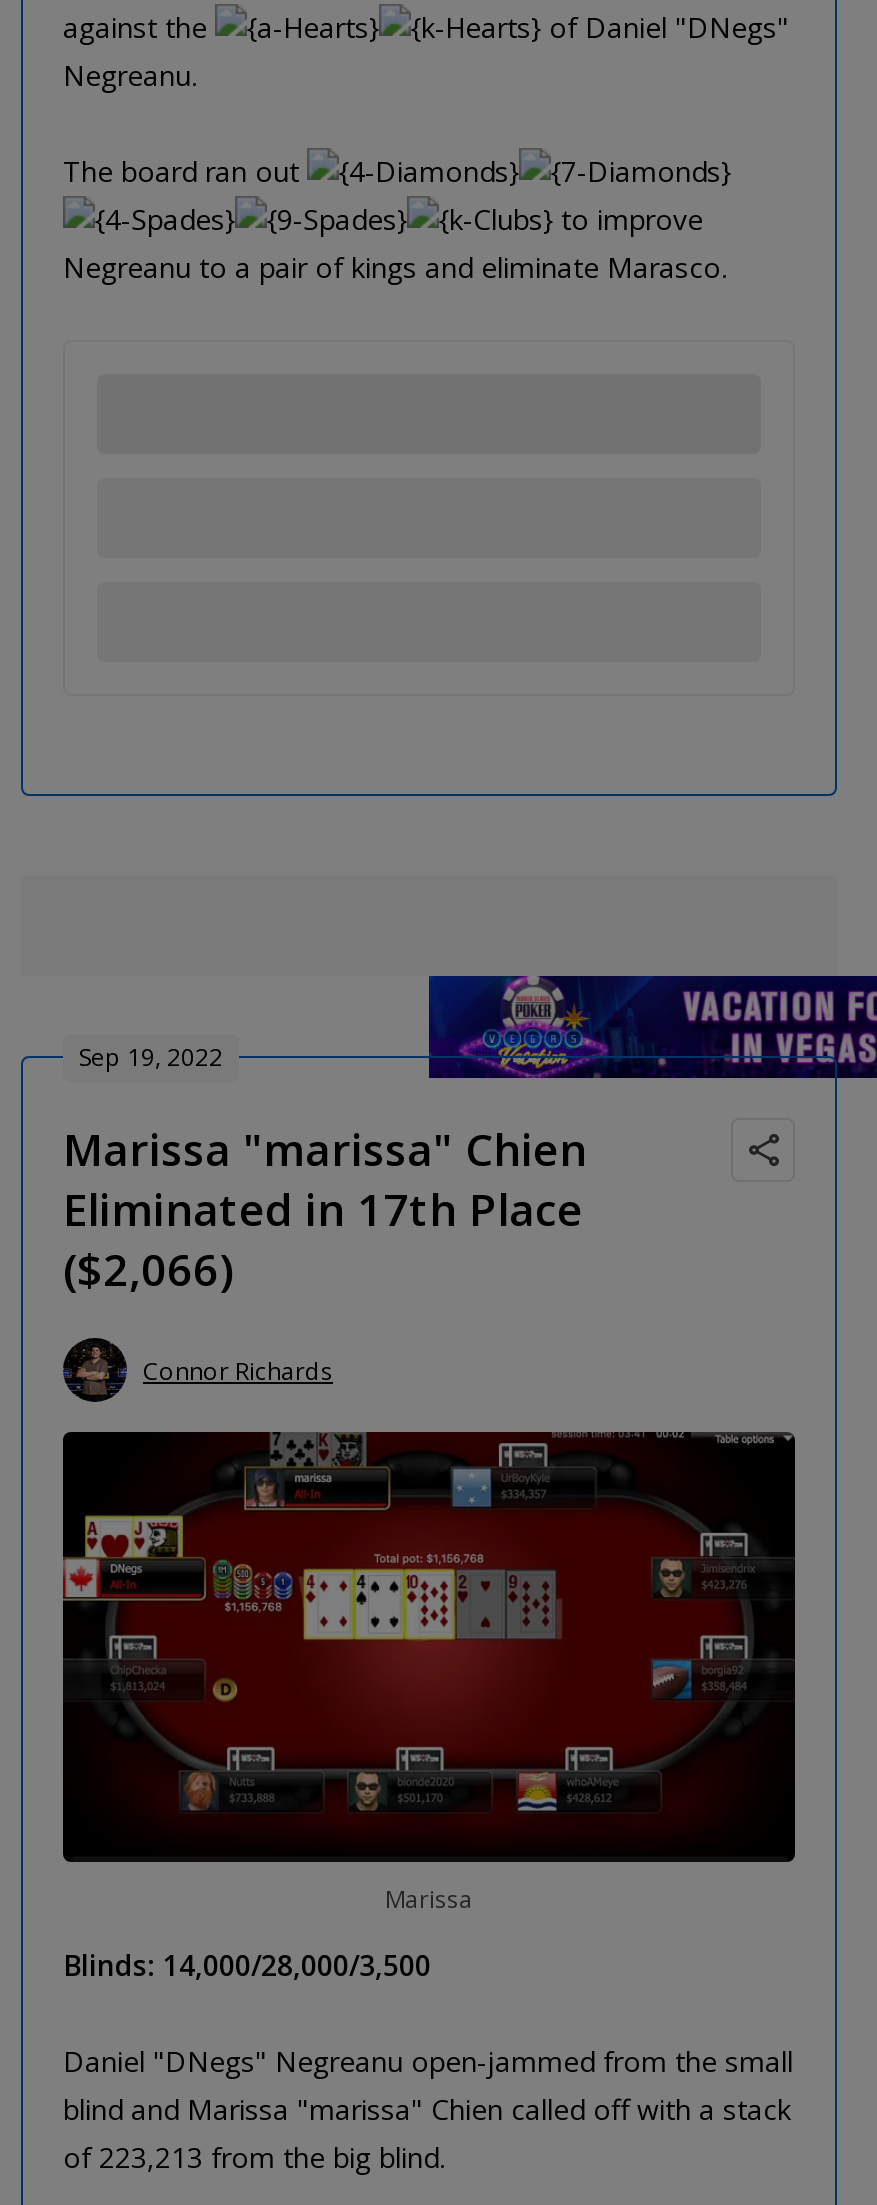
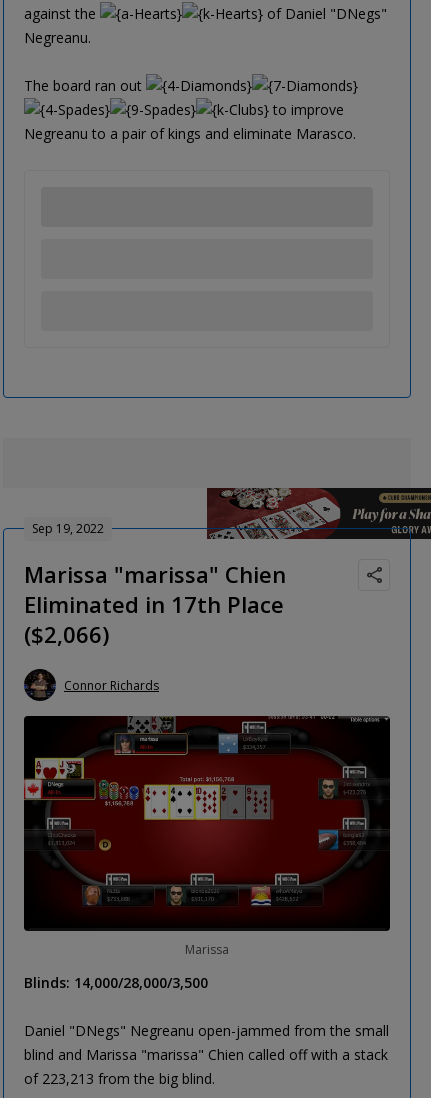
- [image]
+ [image]
